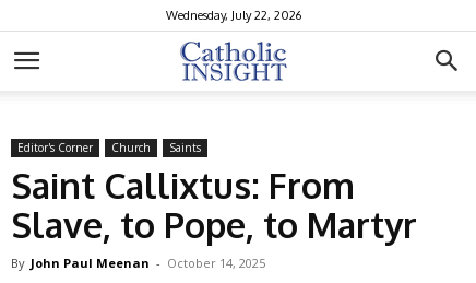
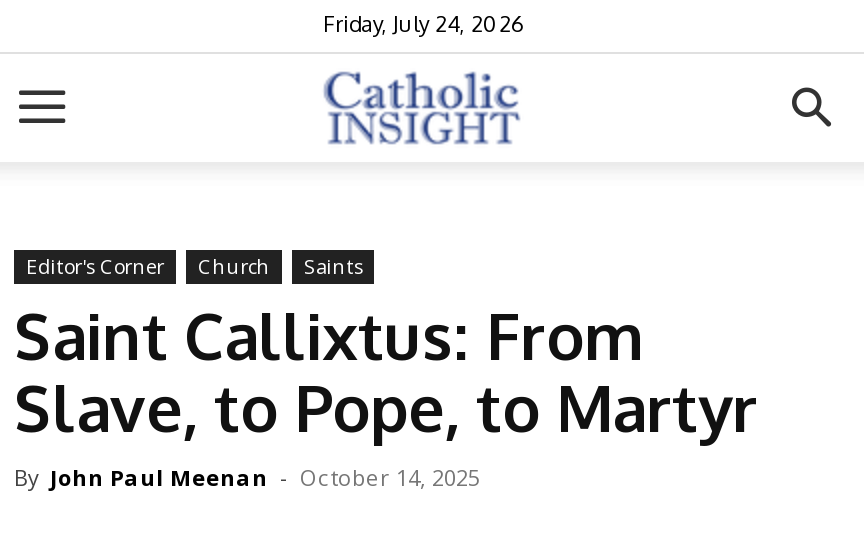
- Wednesday, July 22, 2026
+ Friday, July 24, 2026
